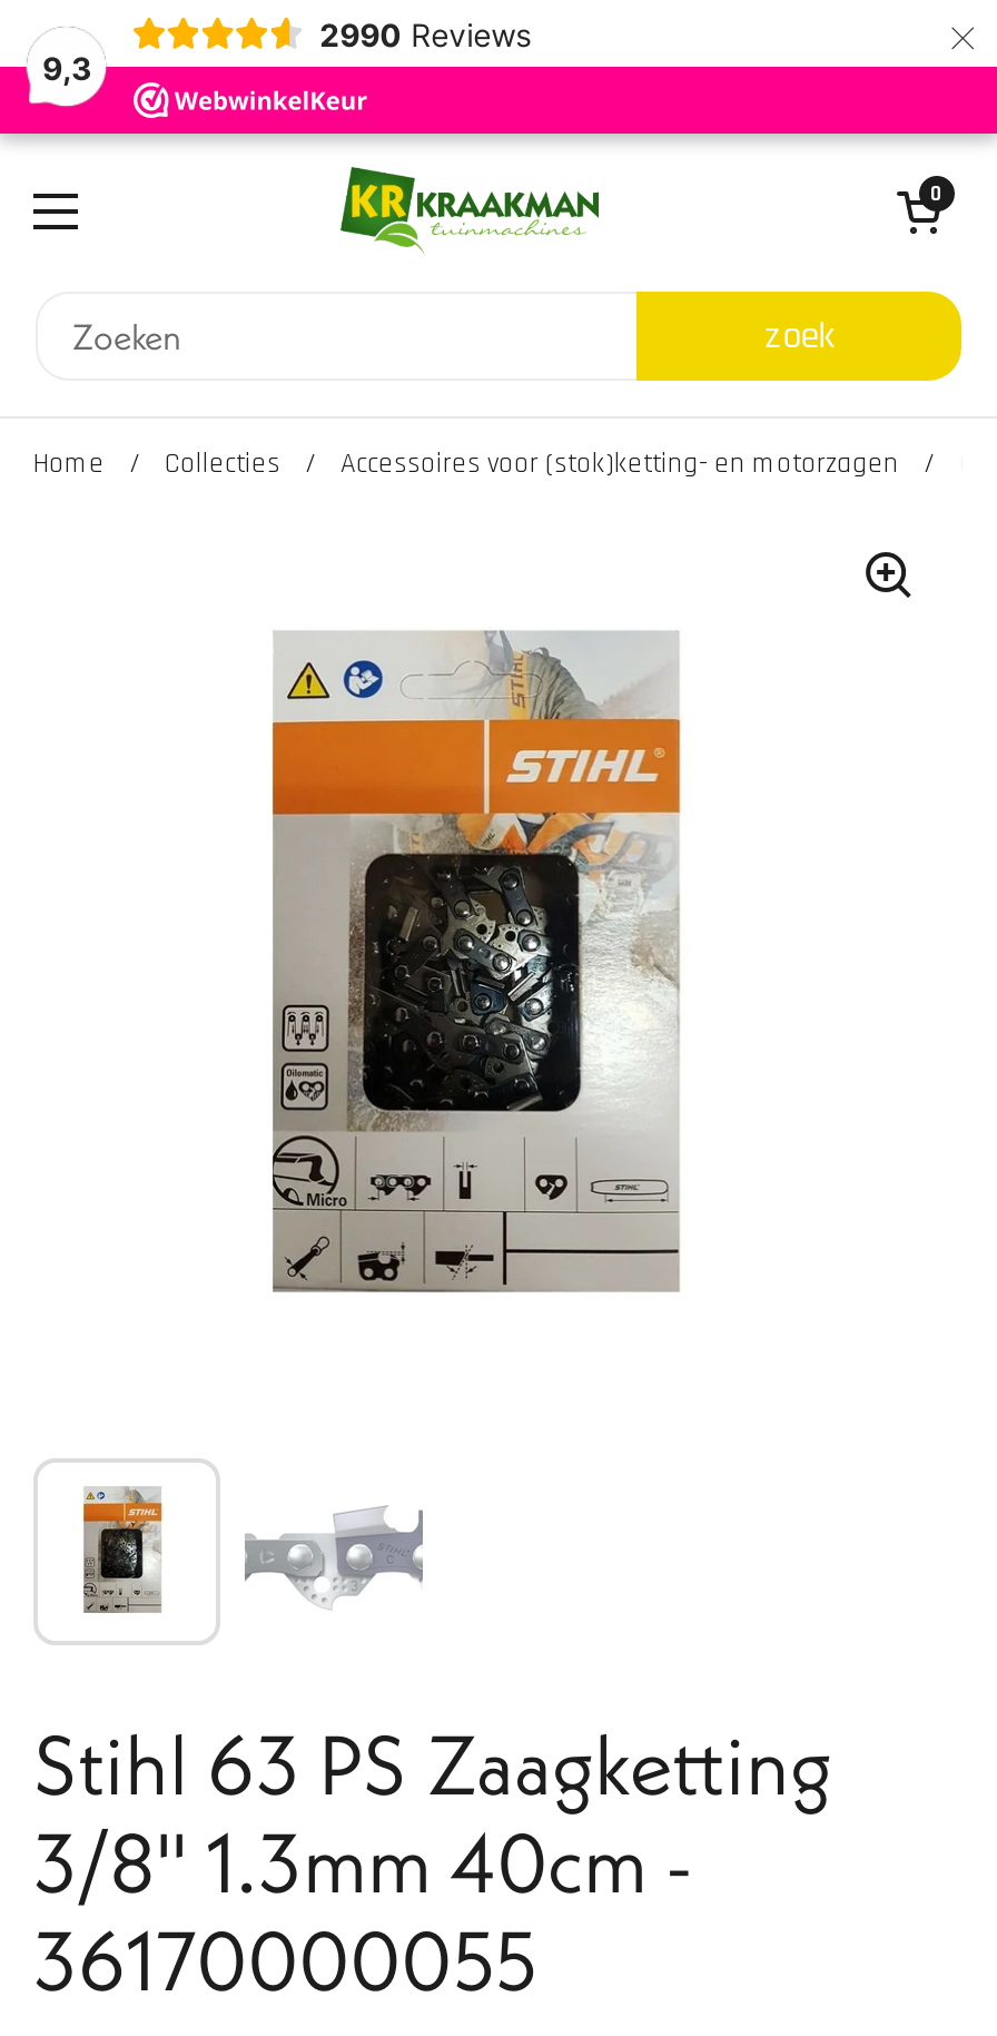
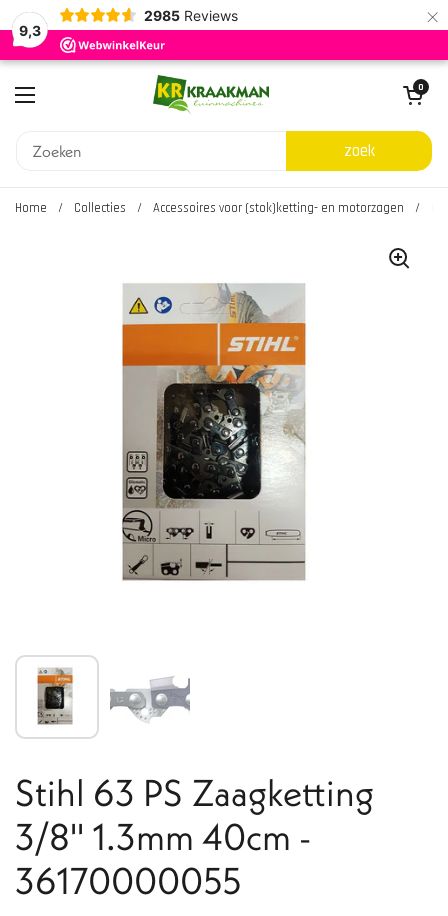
- 2990 Reviews
+ 2985 Reviews
